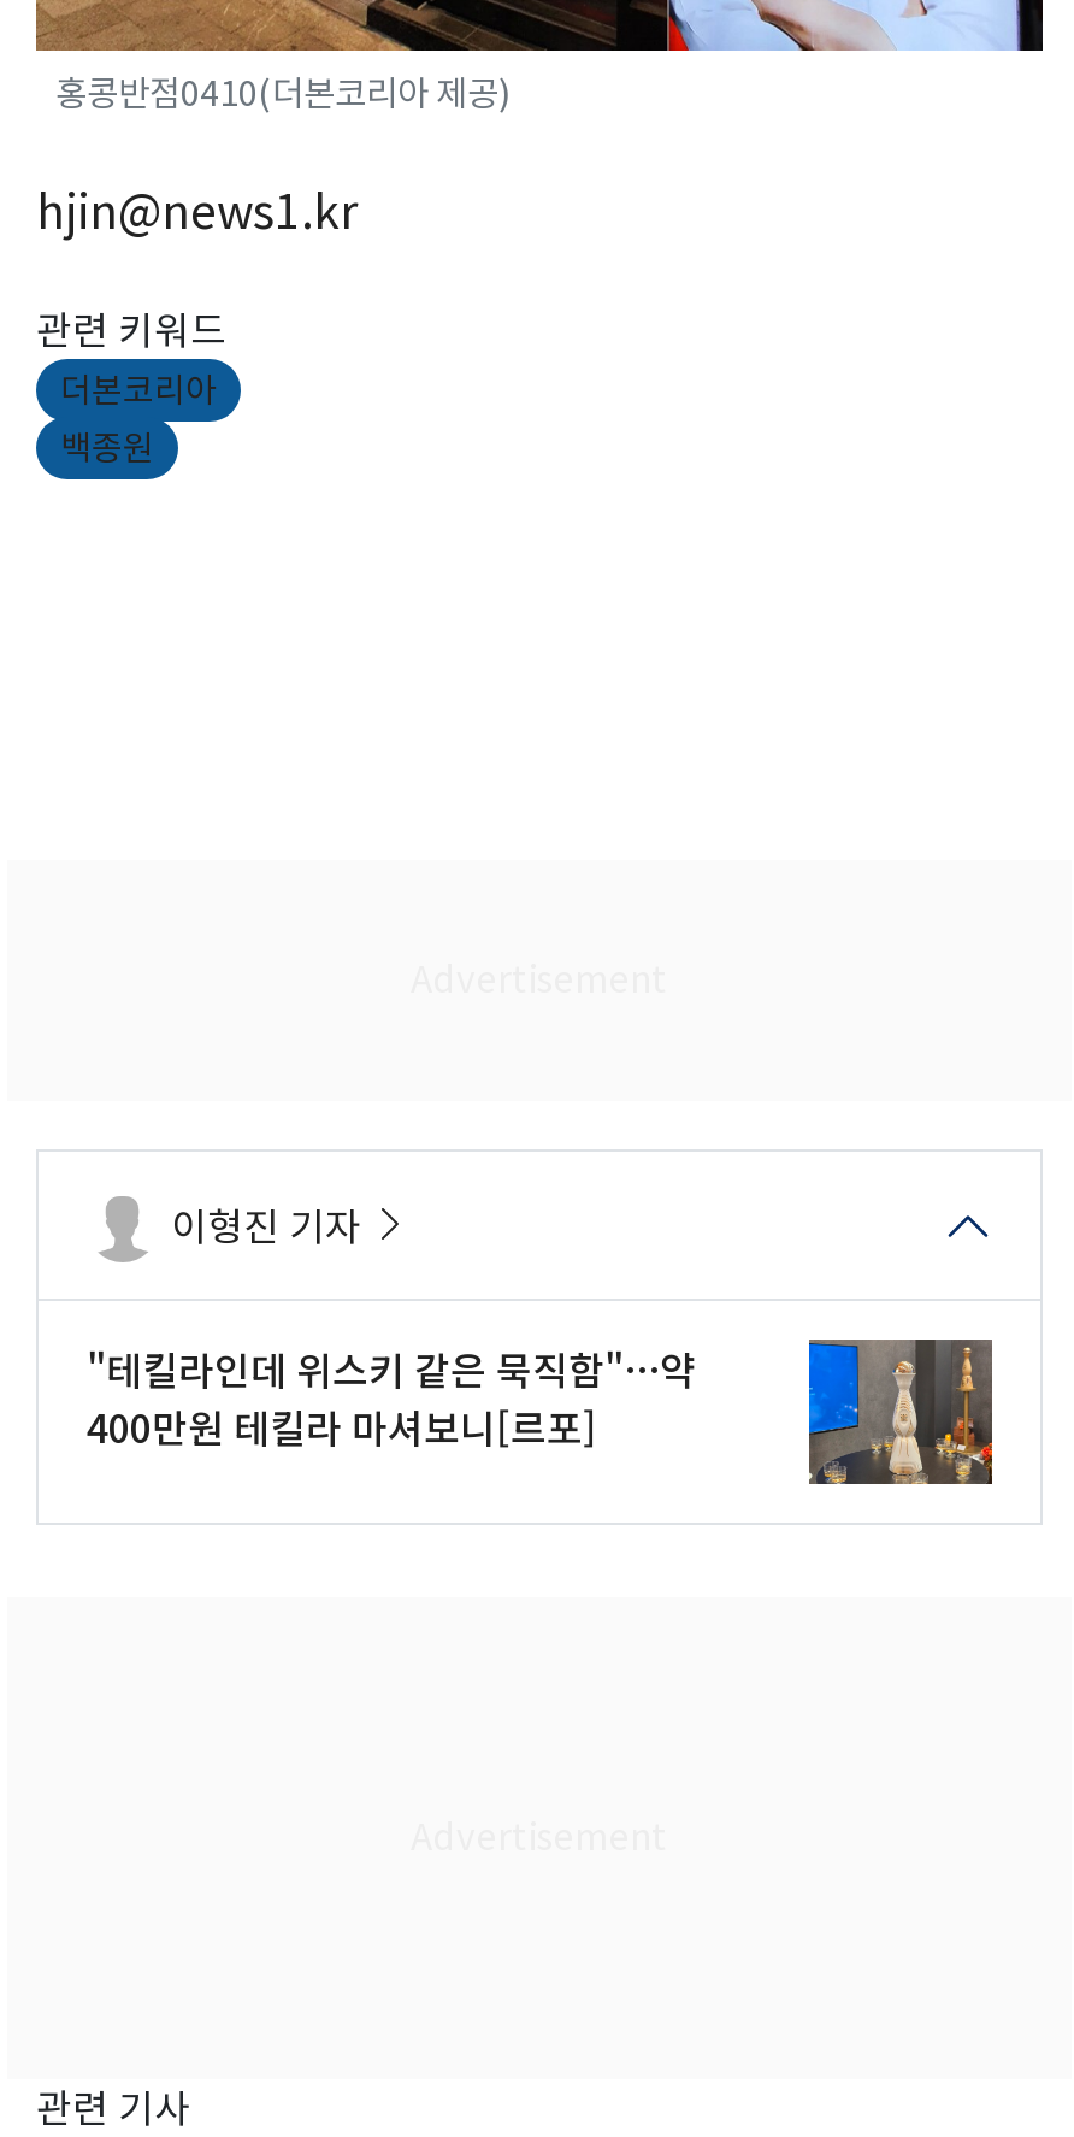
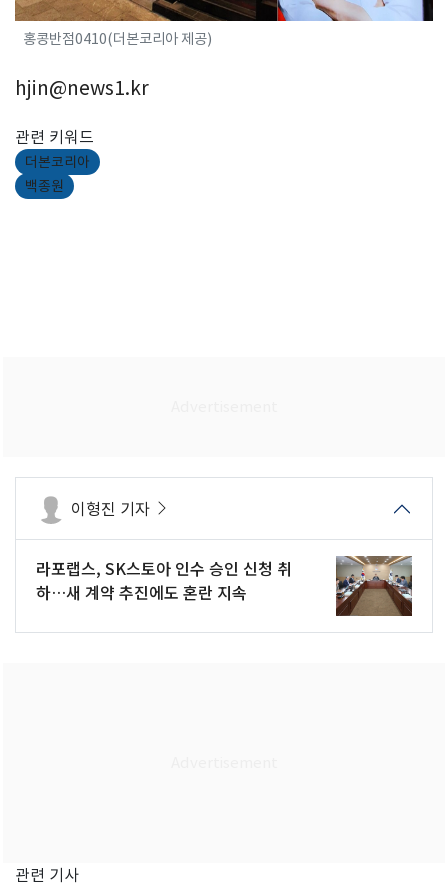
- "테킬라인데 위스키 같은 묵직함"…약
- 400만원 테킬라 마셔보니[르포]
+ 라포랩스, SK스토아 인수 승인 신청 취
+ 하…새 계약 추진에도 혼란 지속

- [image]
+ [image]
